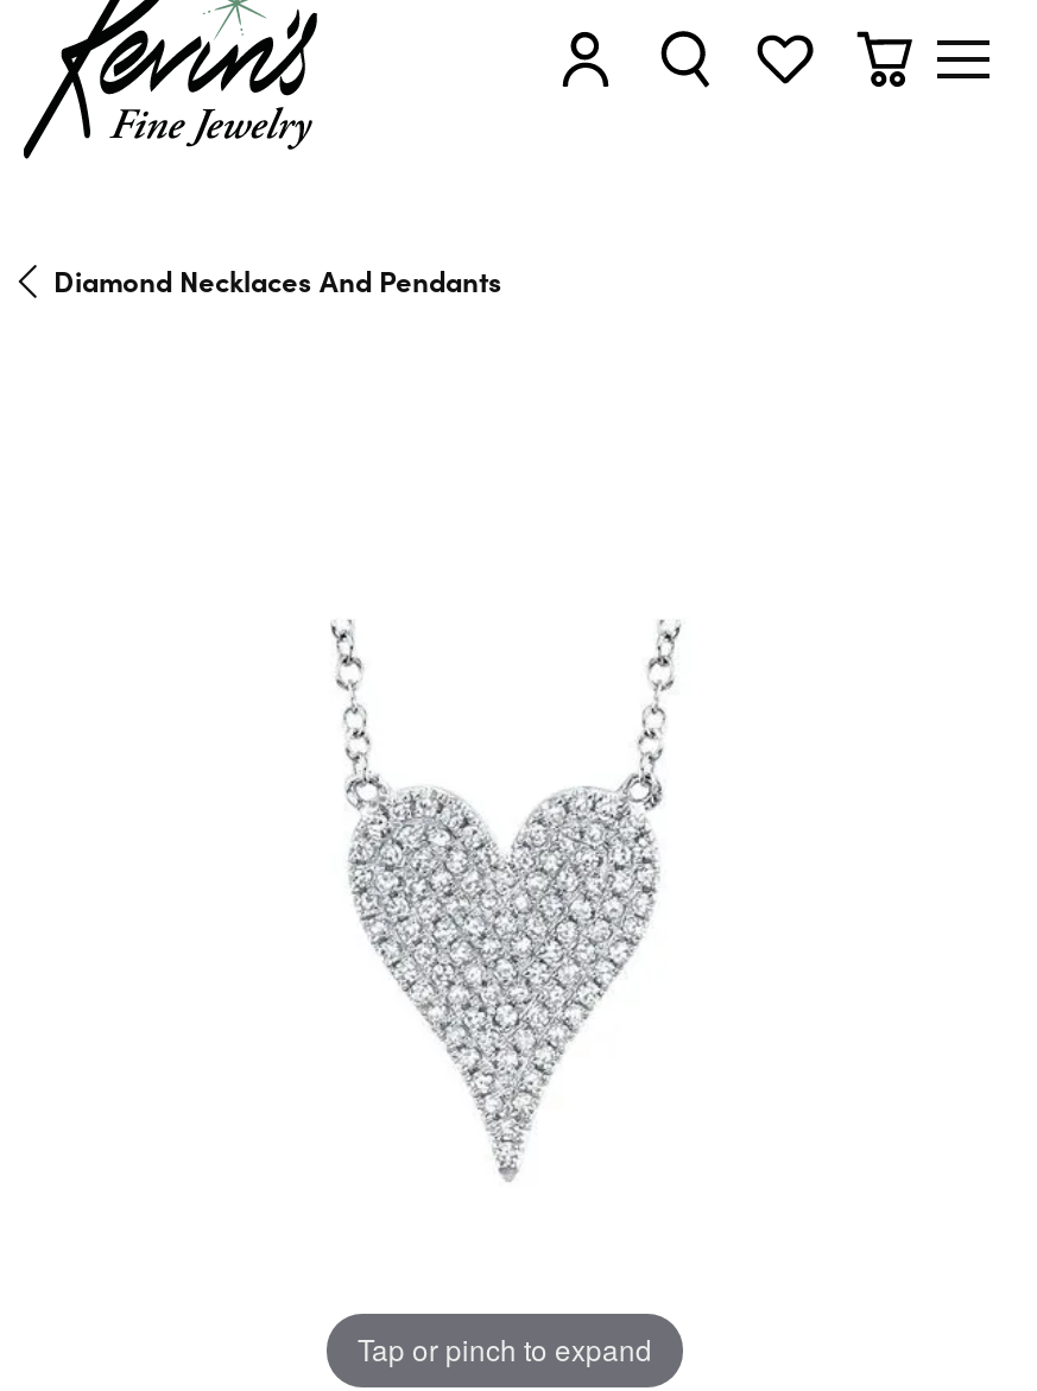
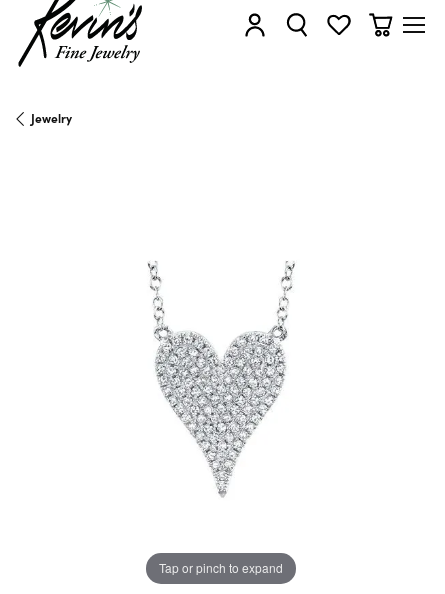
- Diamond Necklaces And Pendants
+ Jewelry
